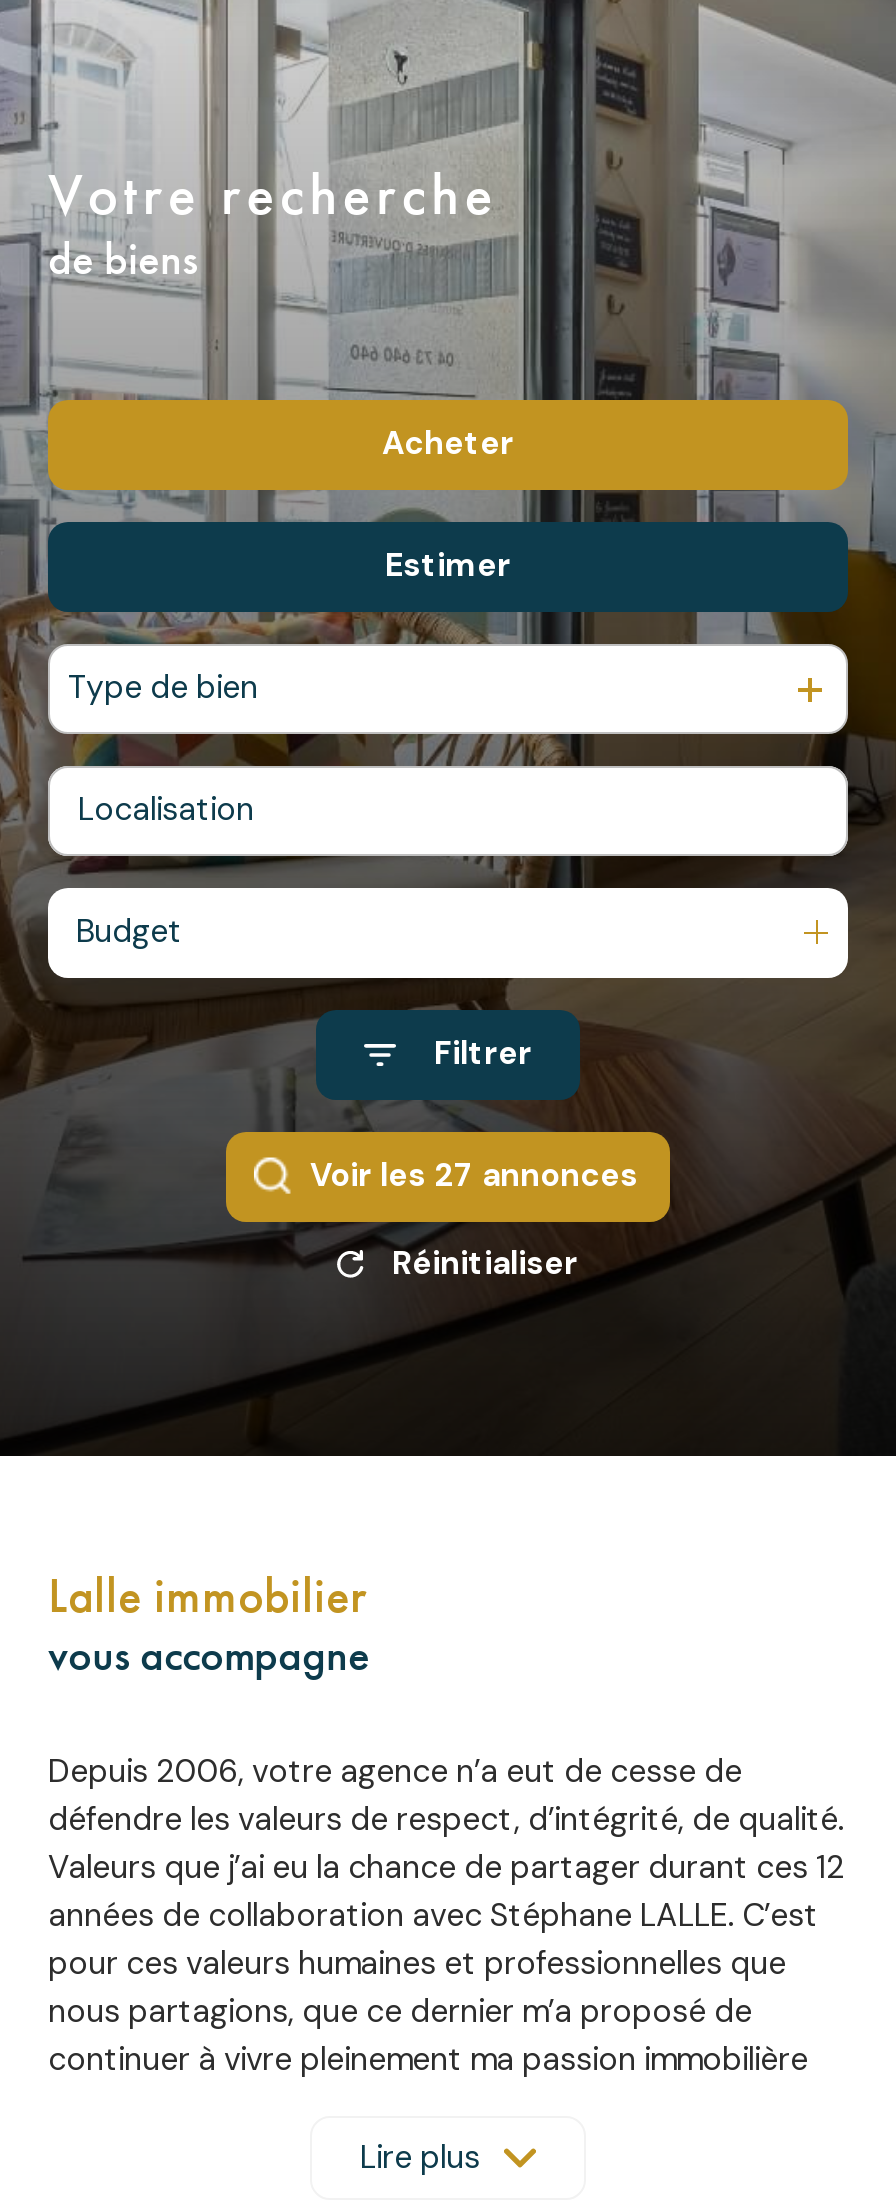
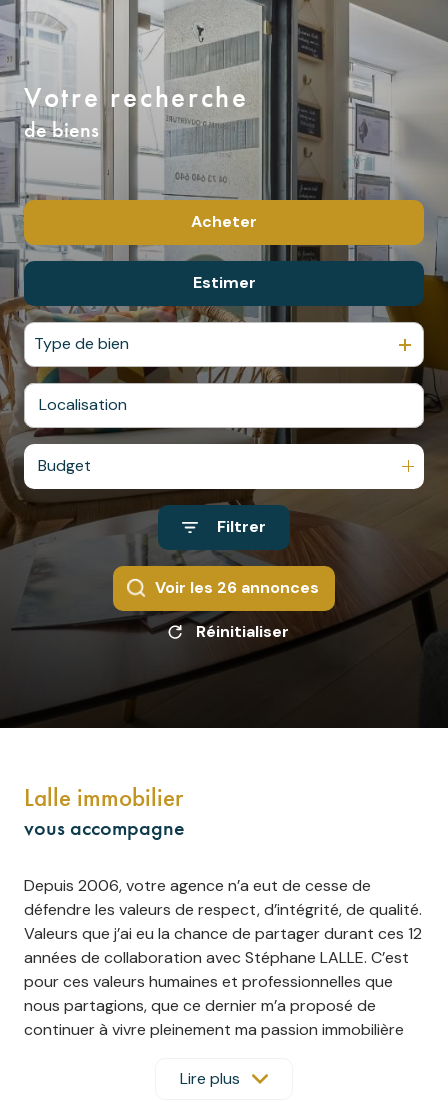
- Voir les 27 annonces
+ Voir les 26 annonces
